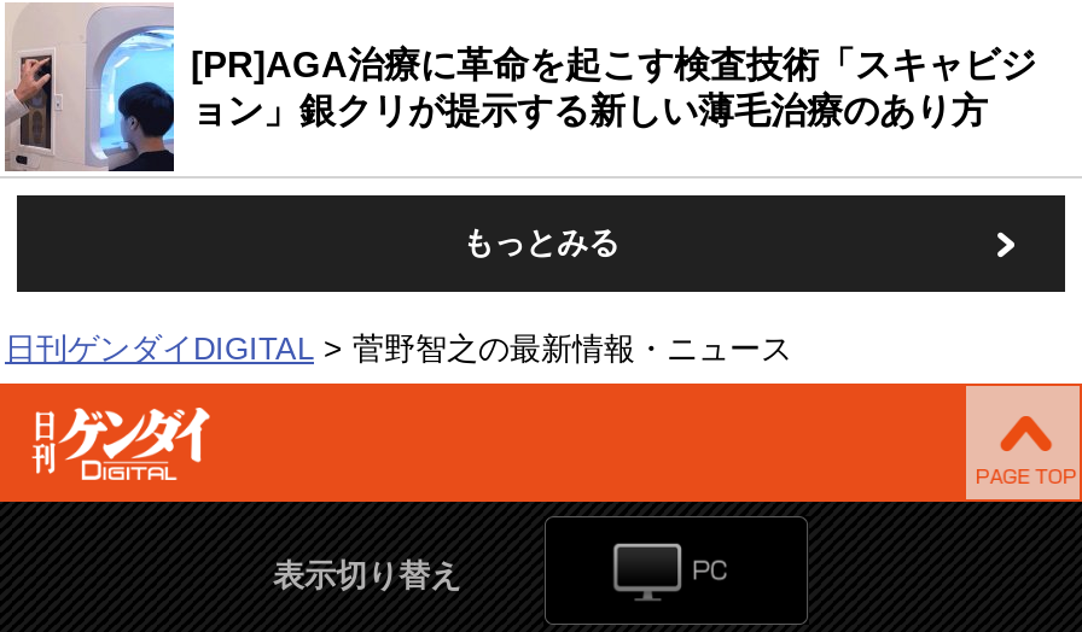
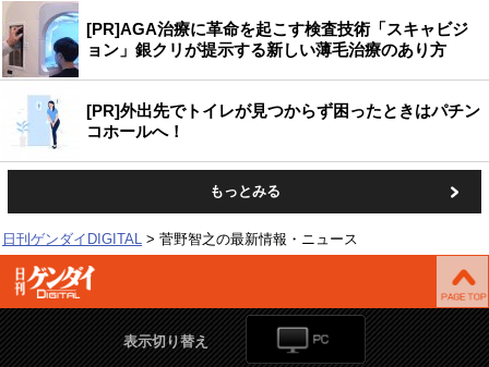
+ [image]
+ [PR]外出先でトイレが見つからず困ったときはパチン
+ コホールへ！
